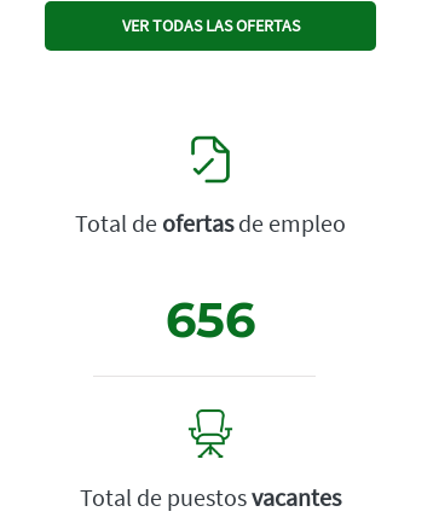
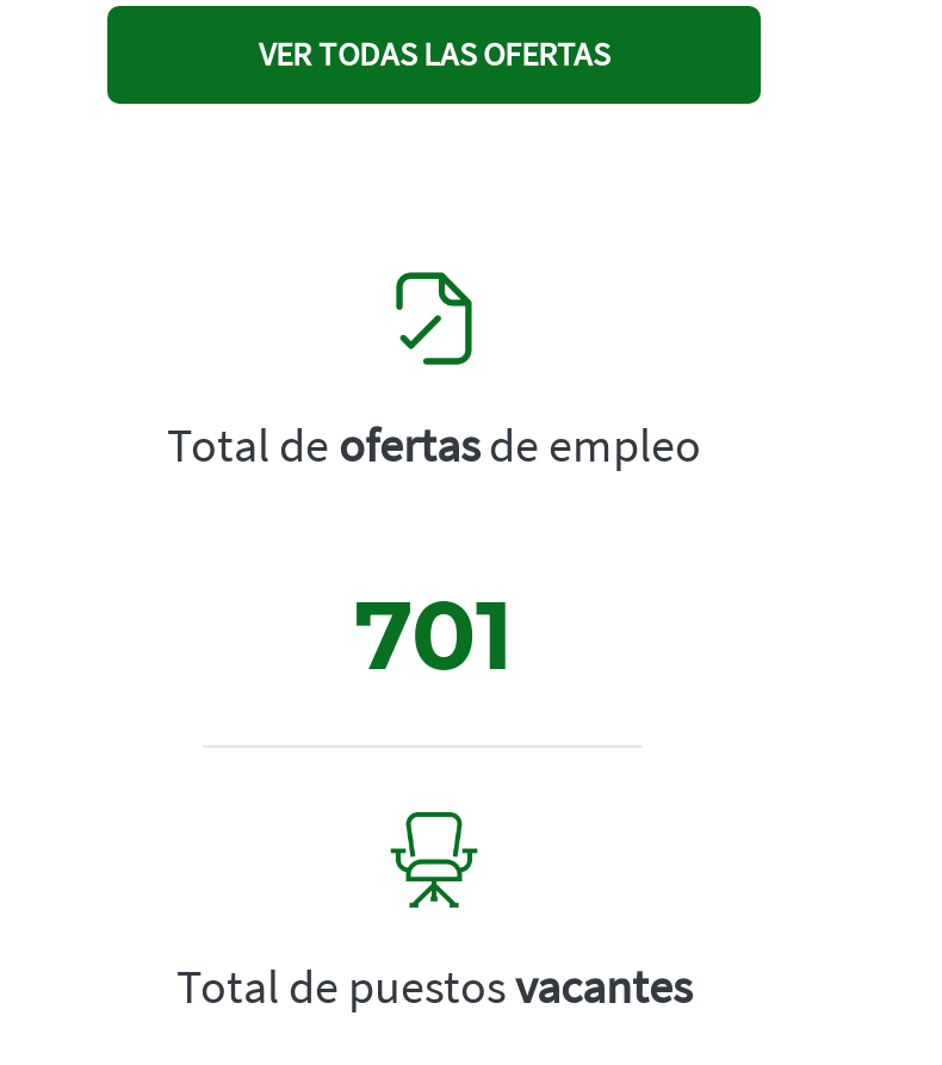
- 656
+ 701
